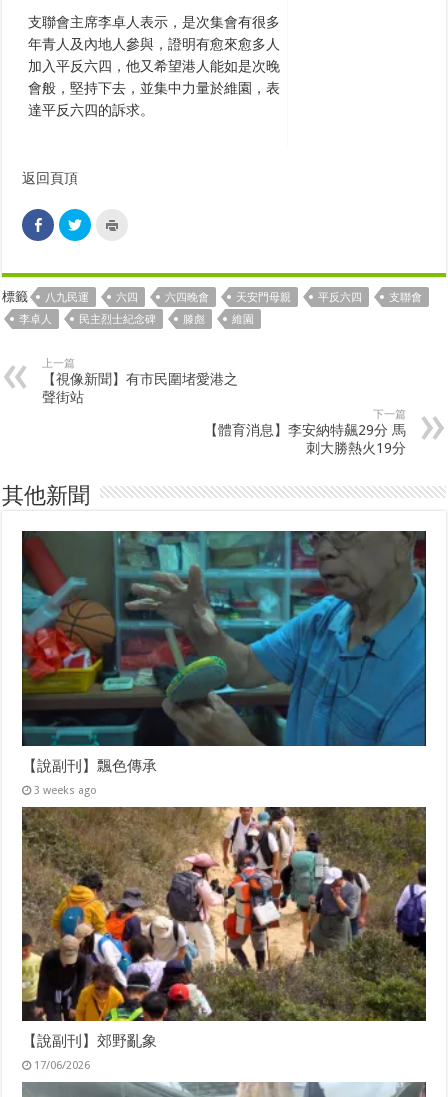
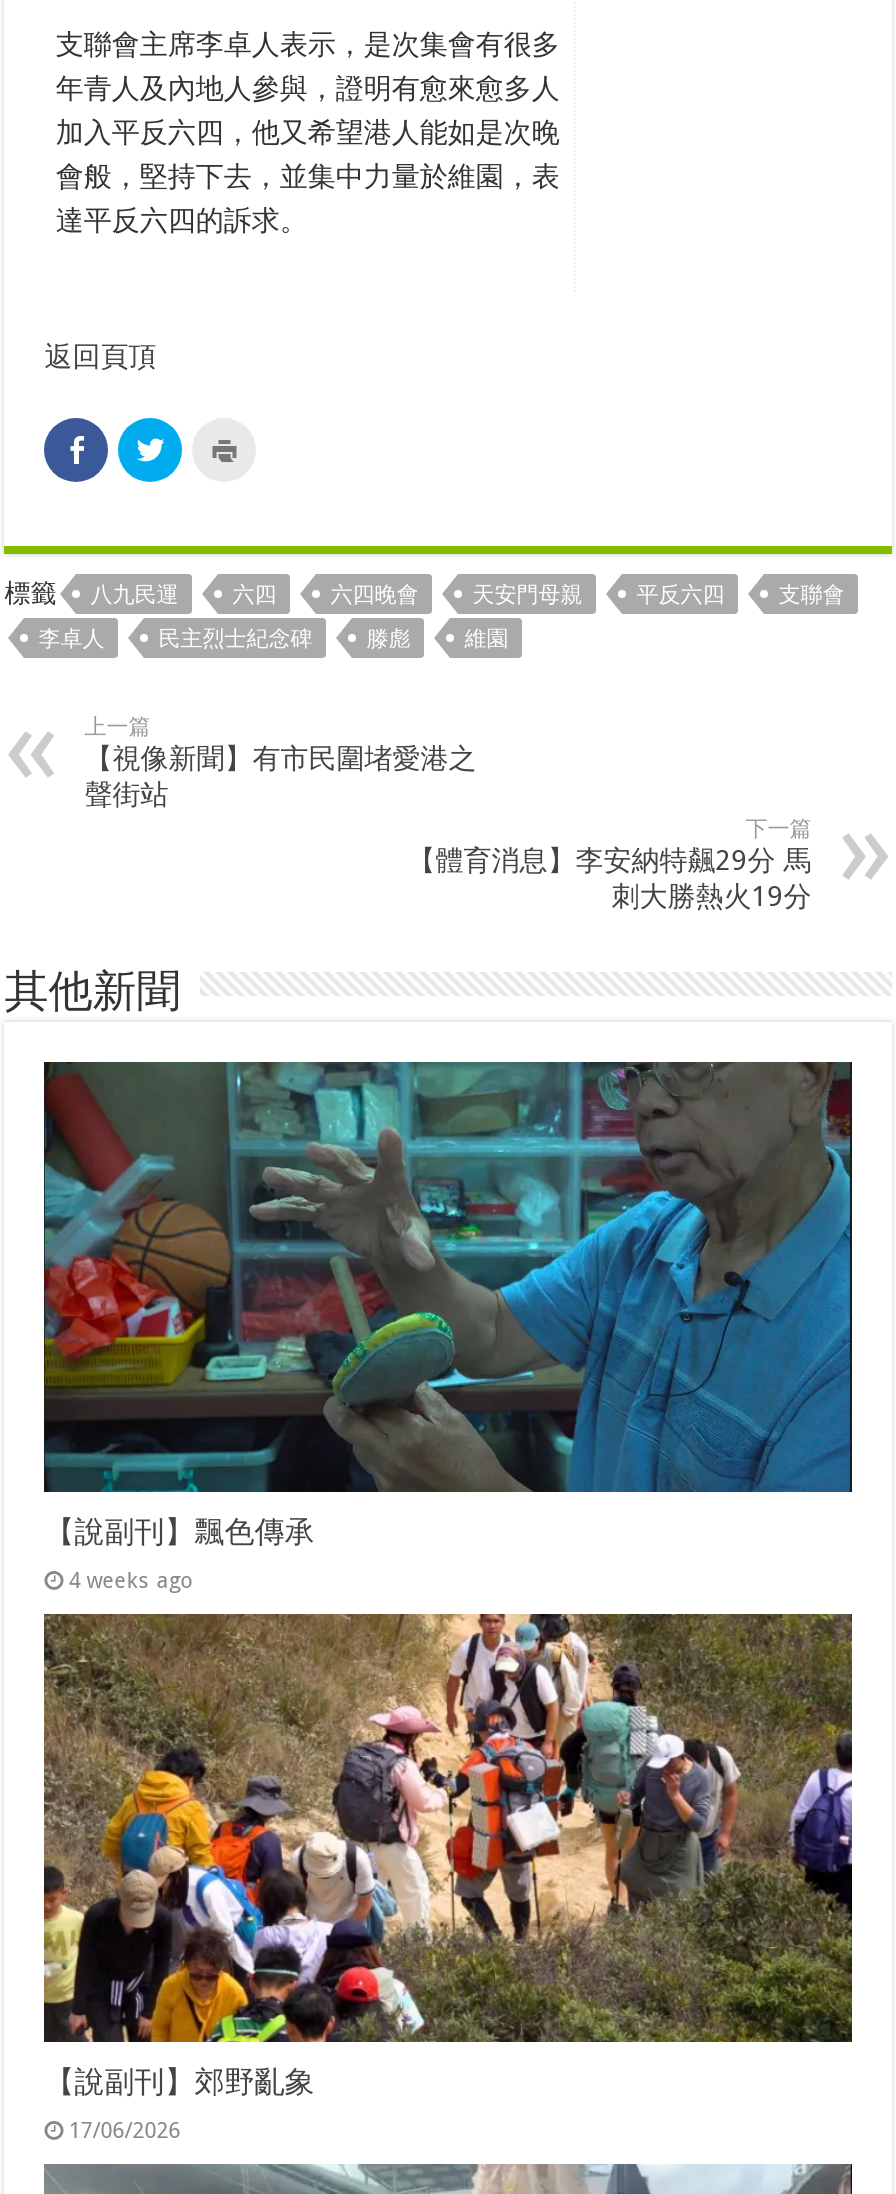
- 3 weeks ago
+ 4 weeks ago
